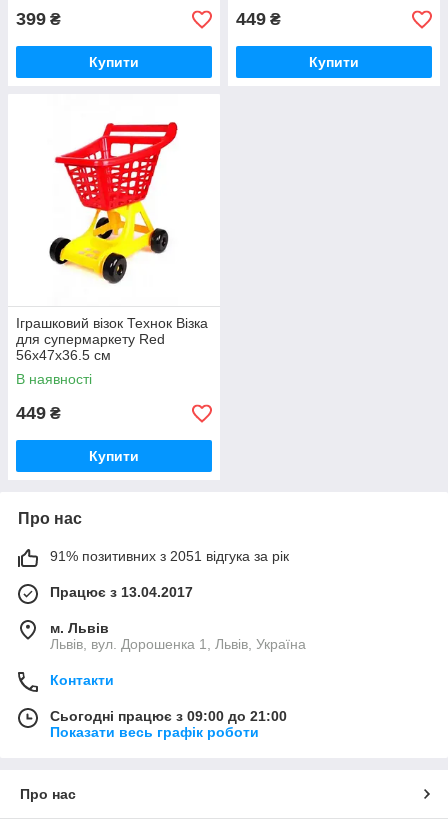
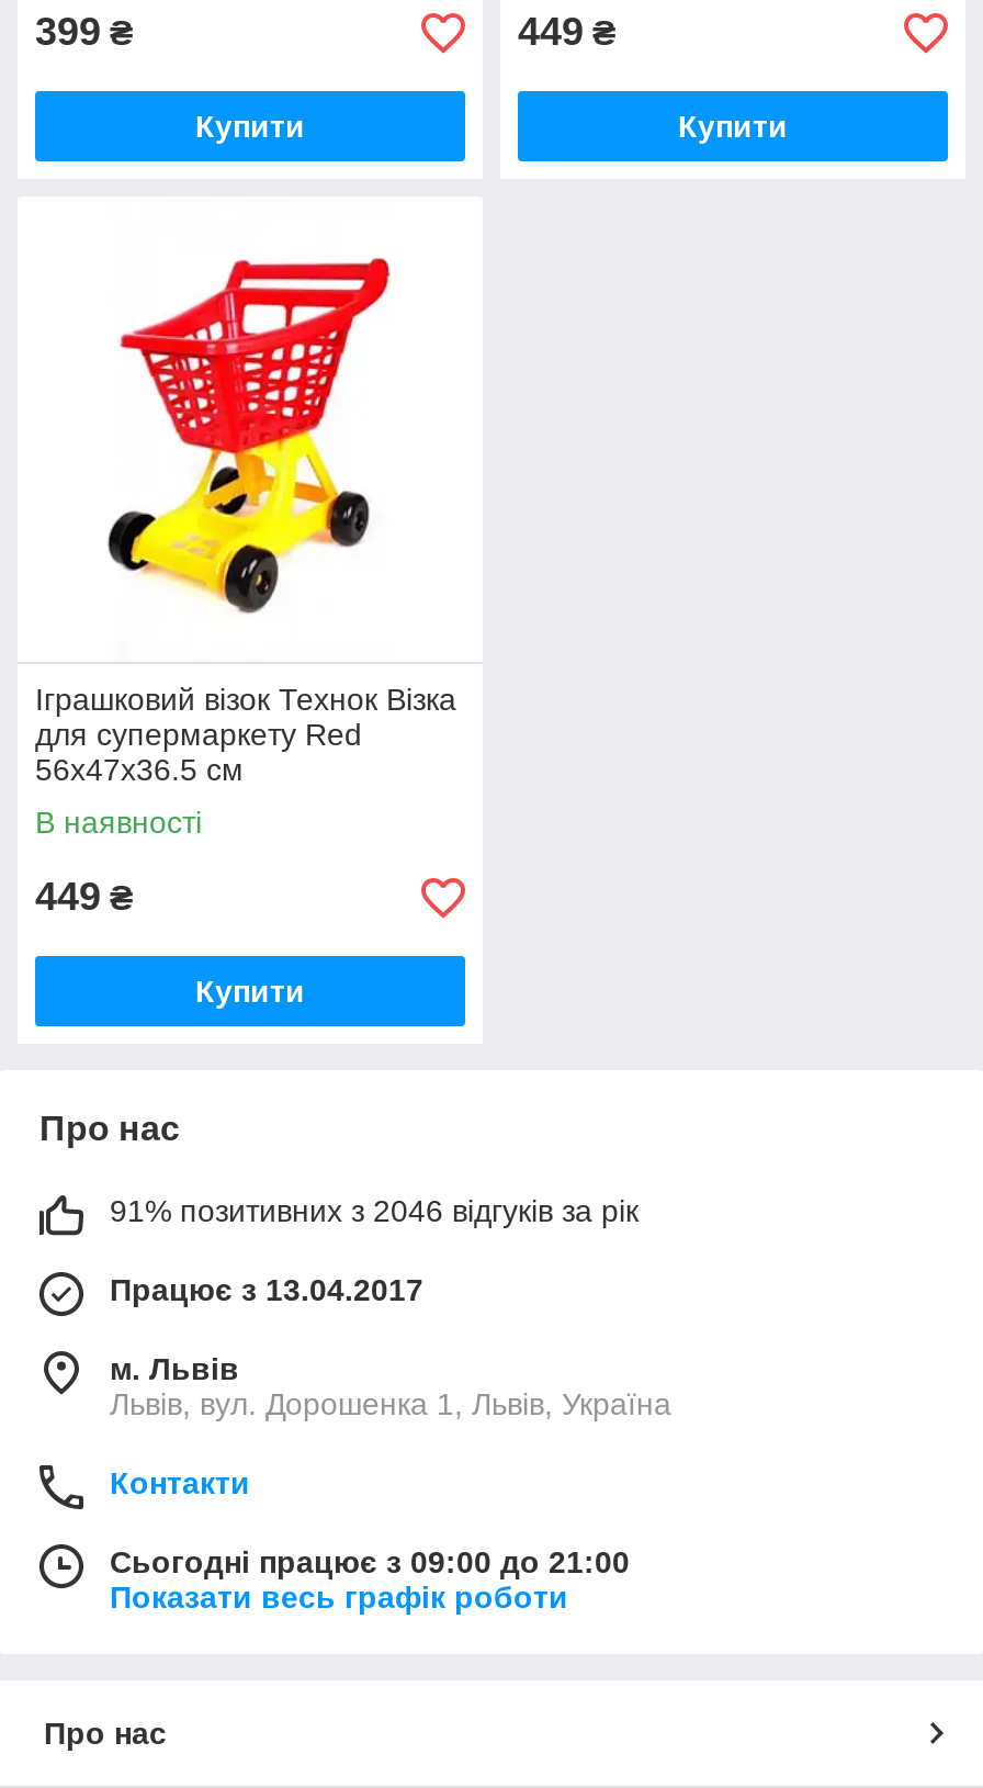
- 91% позитивних з 2051 відгука за рік
+ 91% позитивних з 2046 відгуків за рік
